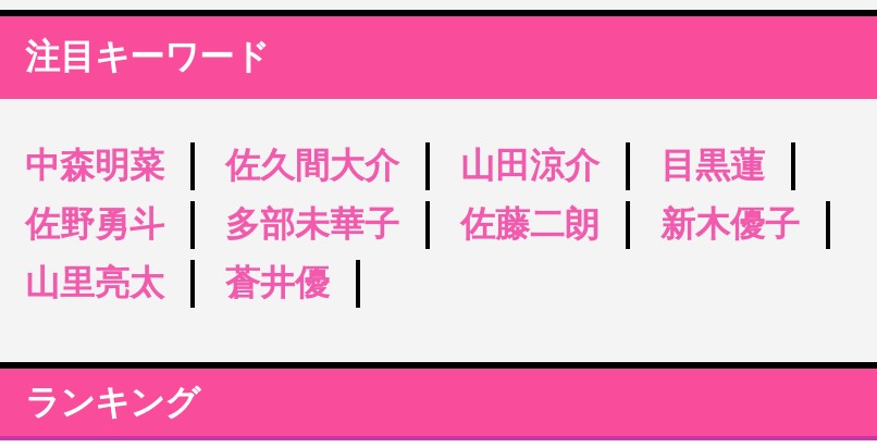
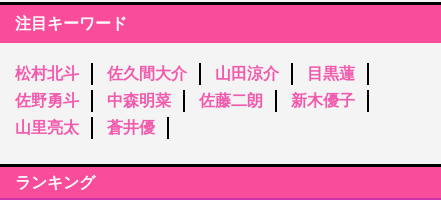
moved down: 中森明菜

+ 松村北斗

- 多部未華子
